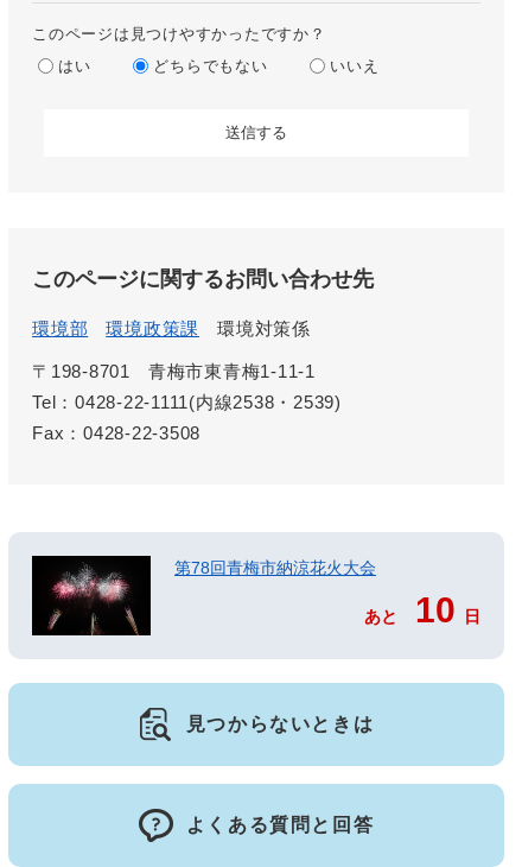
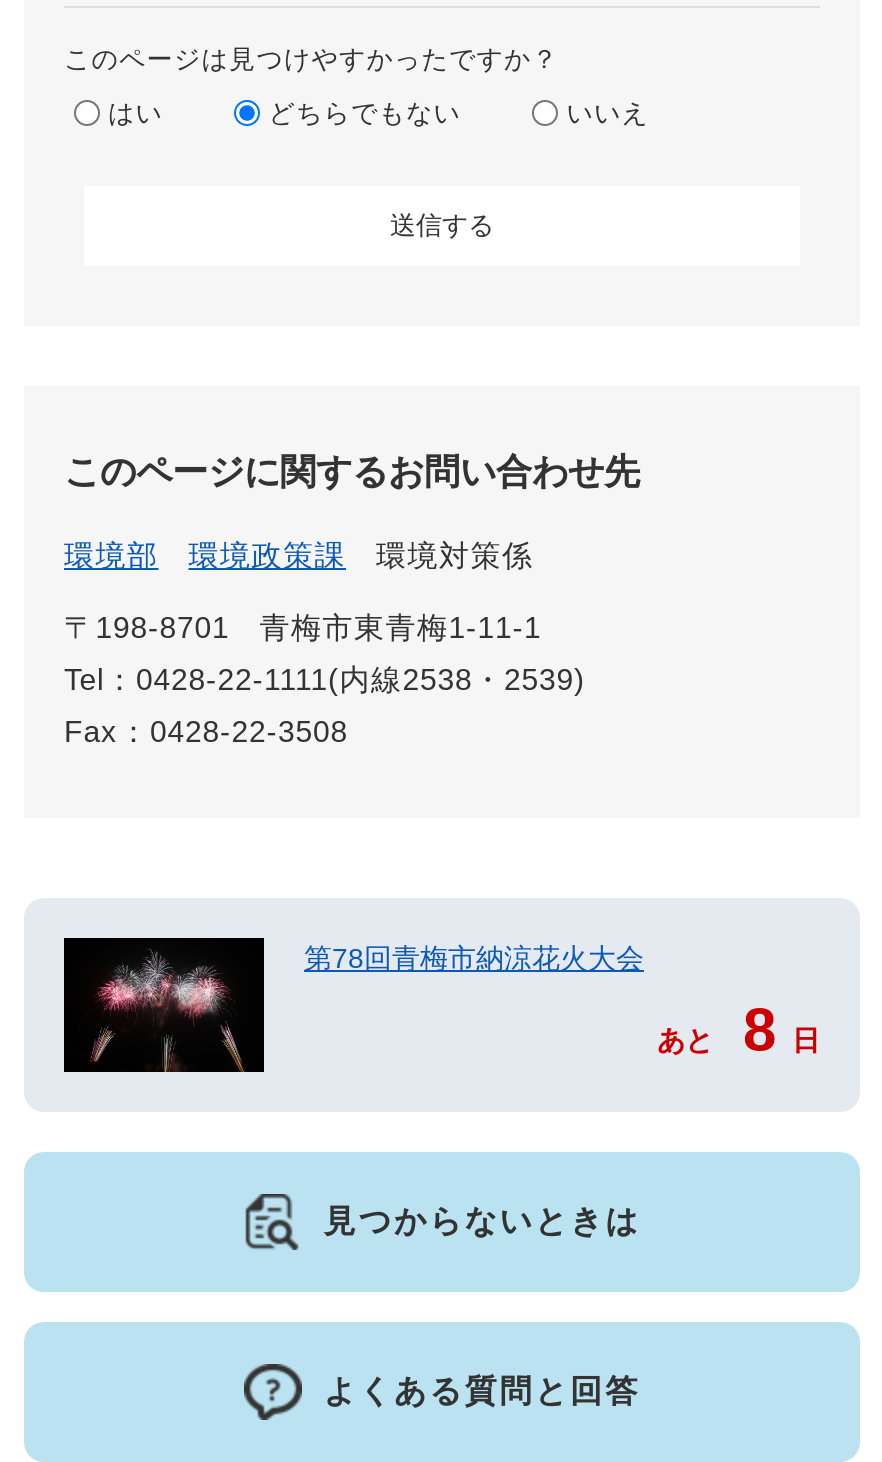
- あと 10 日
+ あと 8 日
